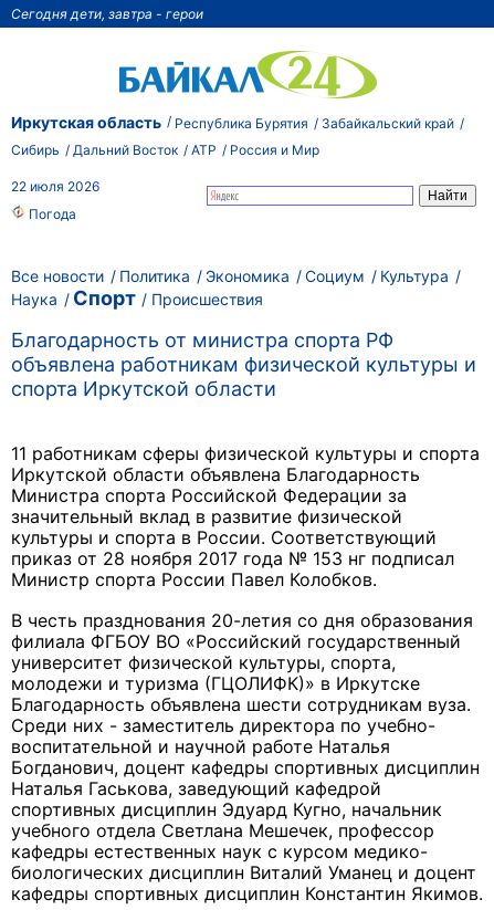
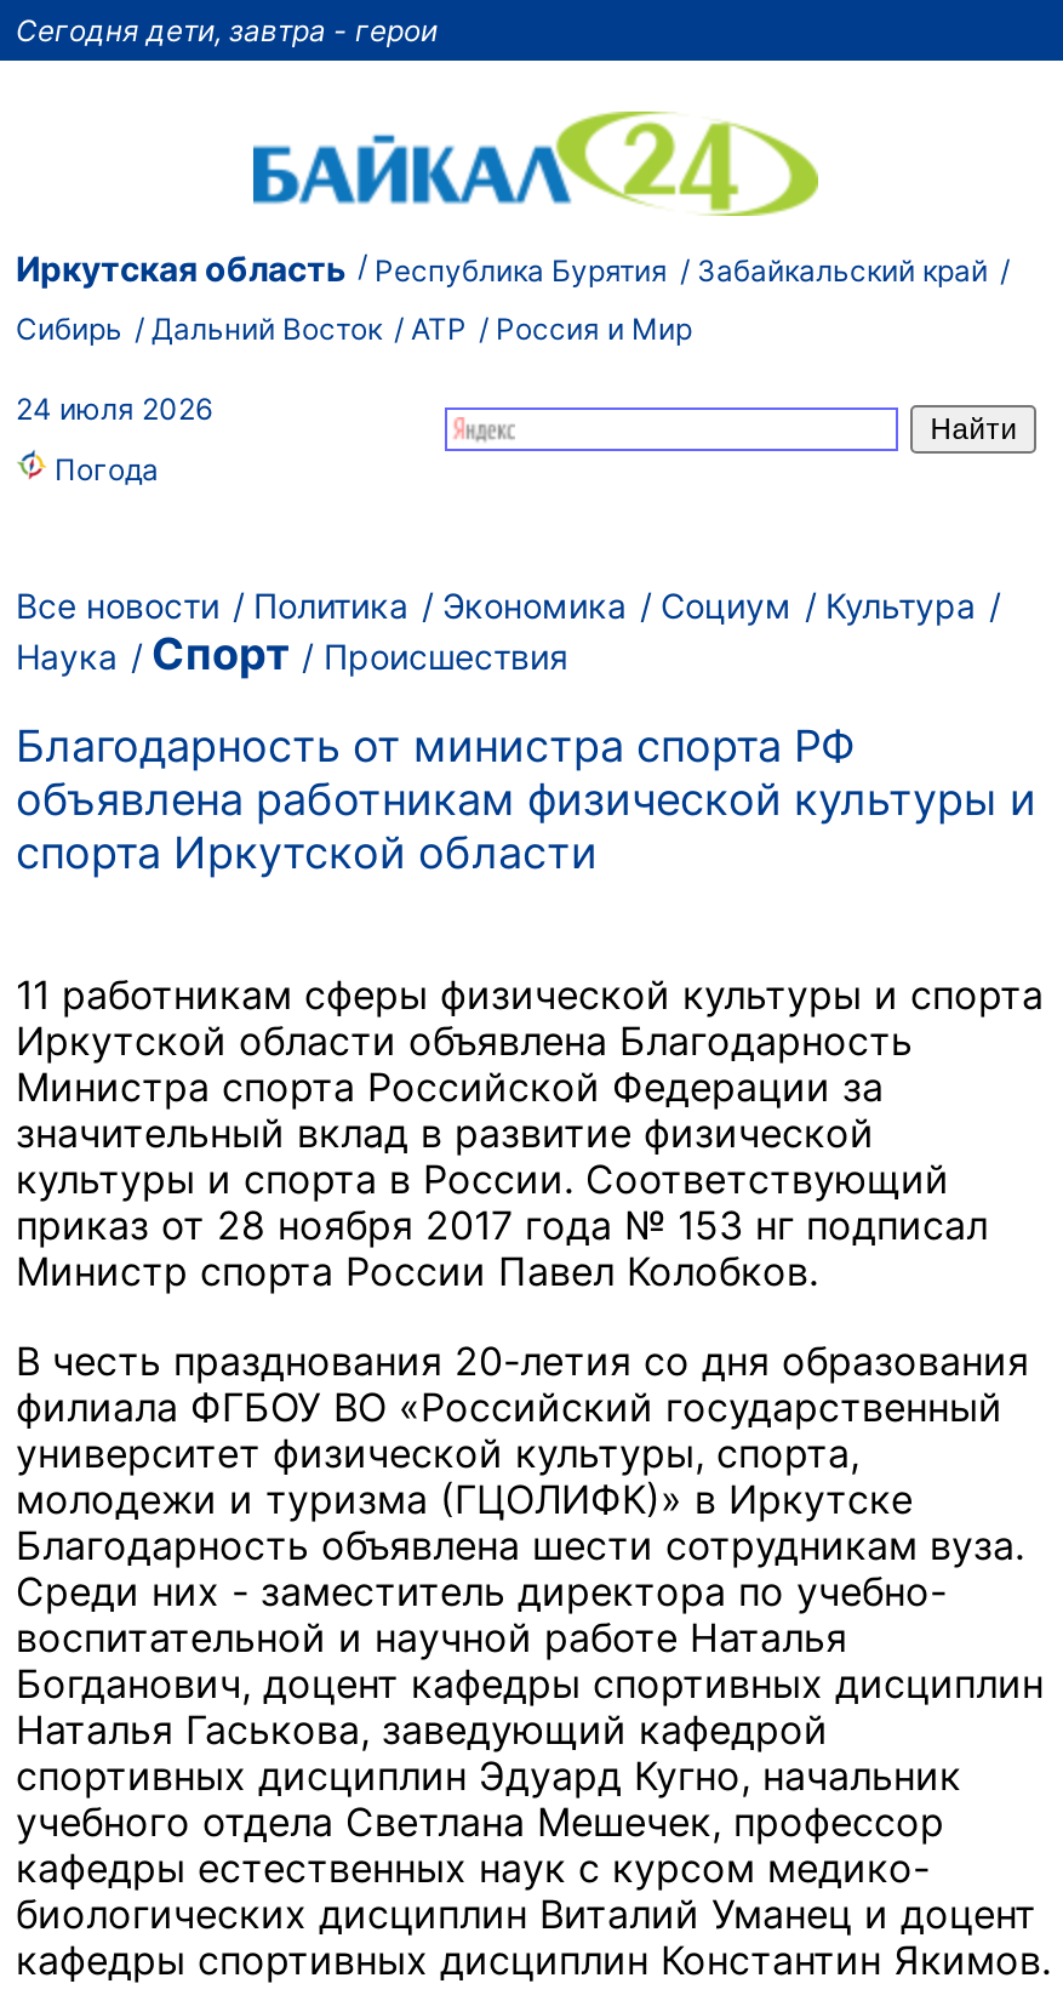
- 22 июля 2026
+ 24 июля 2026
